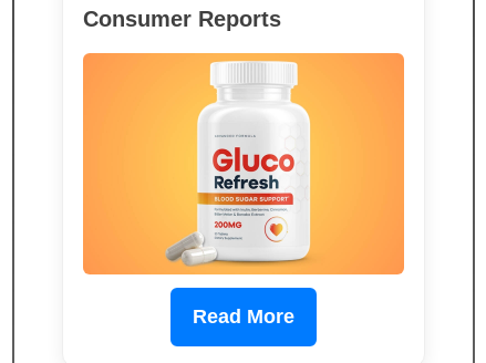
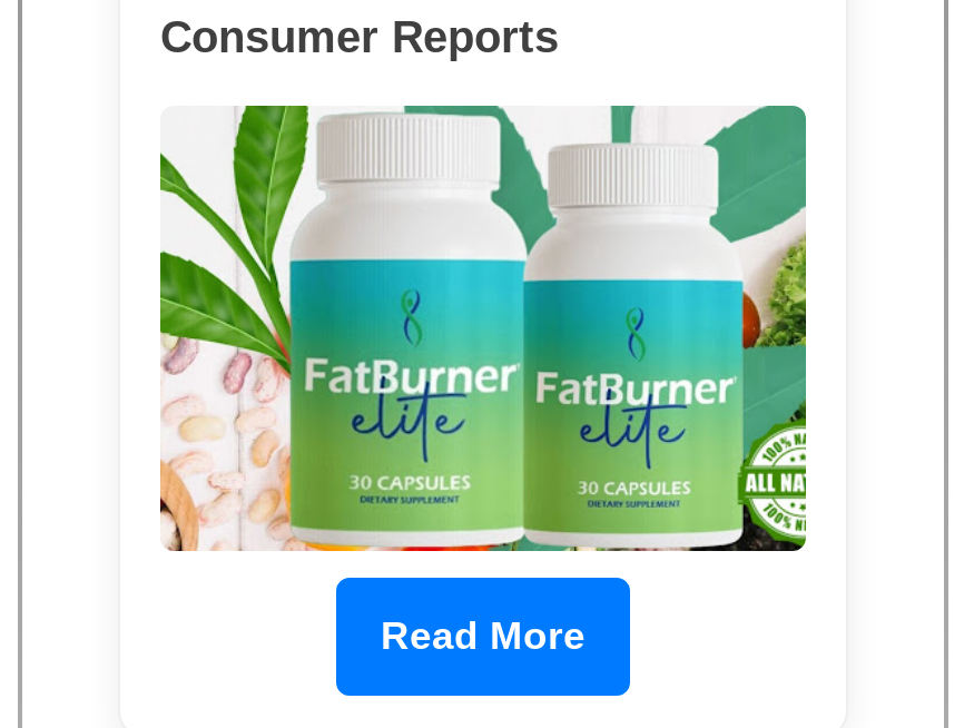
- [image]
+ [image]
